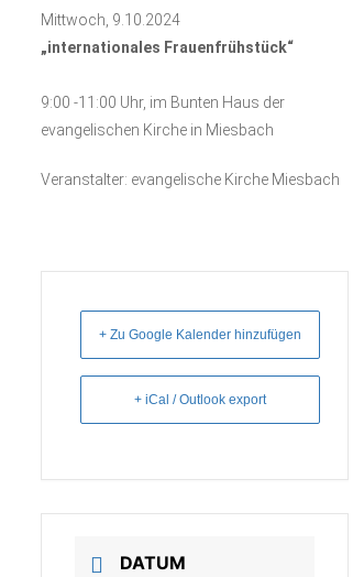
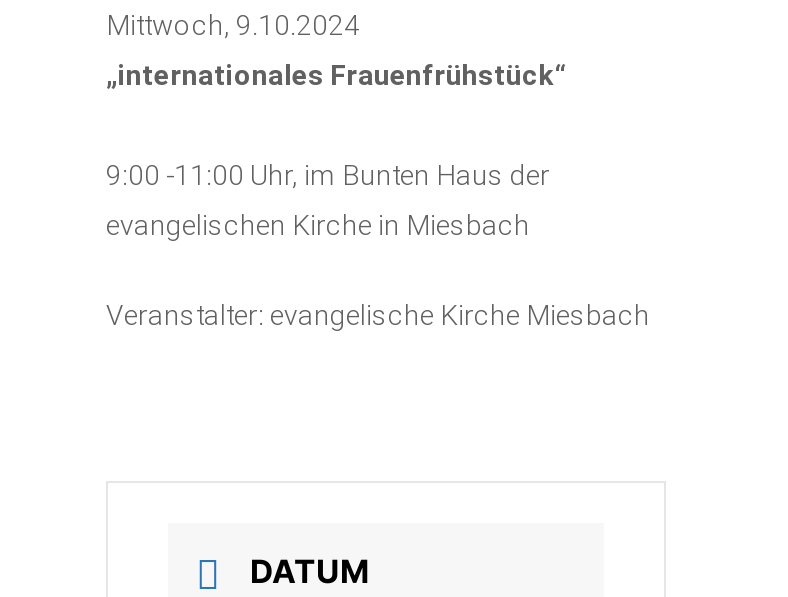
- + Zu Google Kalender hinzufügen

- + iCal / Outlook export
